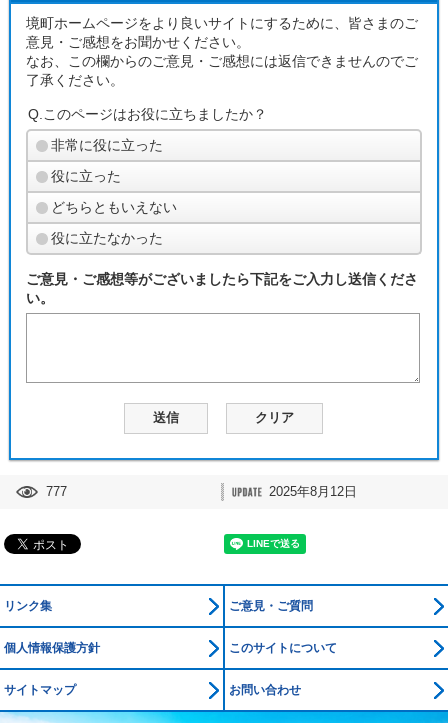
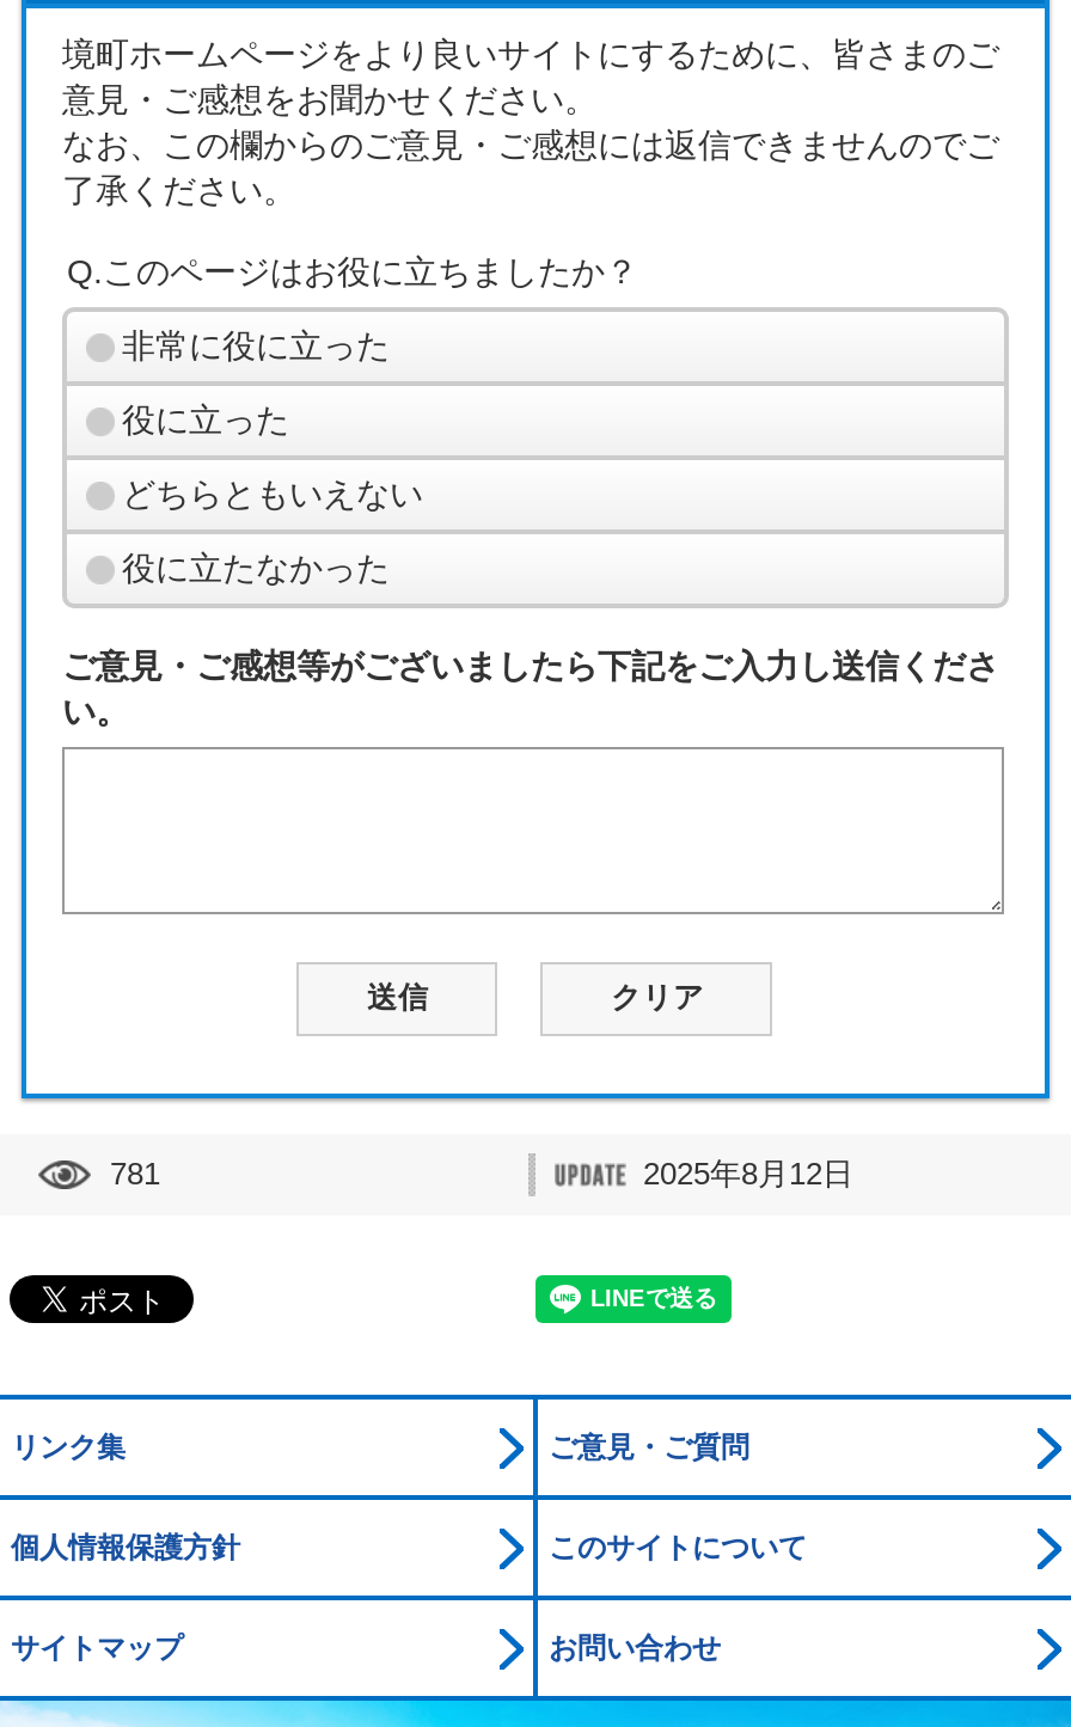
- 777
+ 781
